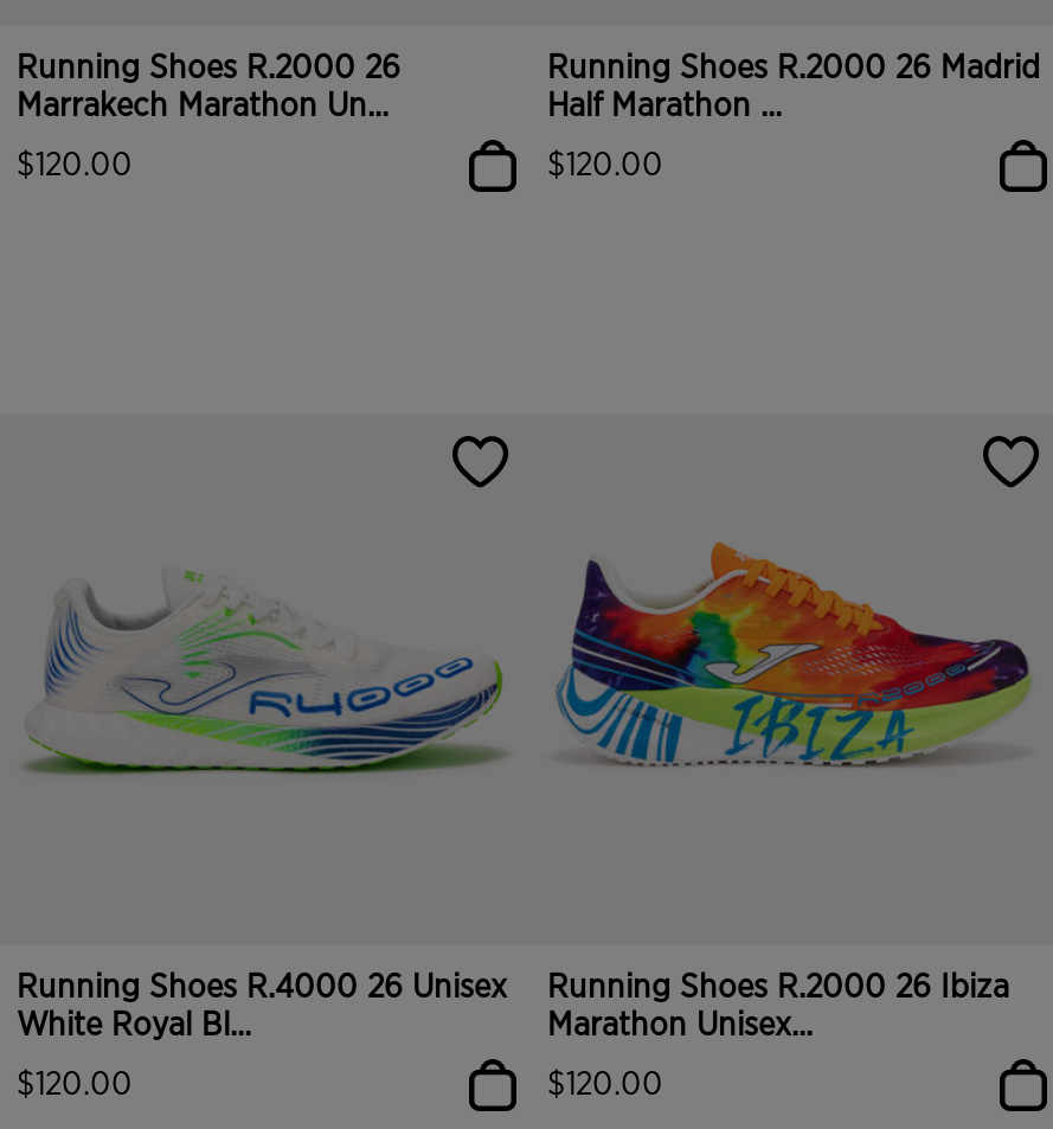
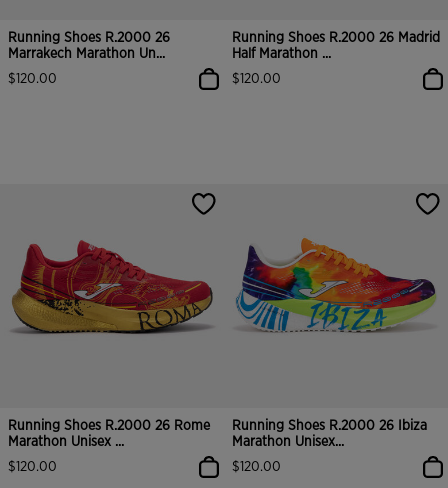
- [image]
+ [image]

- Running Shoes R.4000 26 Unisex
- White Royal Bl...
+ Running Shoes R.2000 26 Rome
+ Marathon Unisex ...
